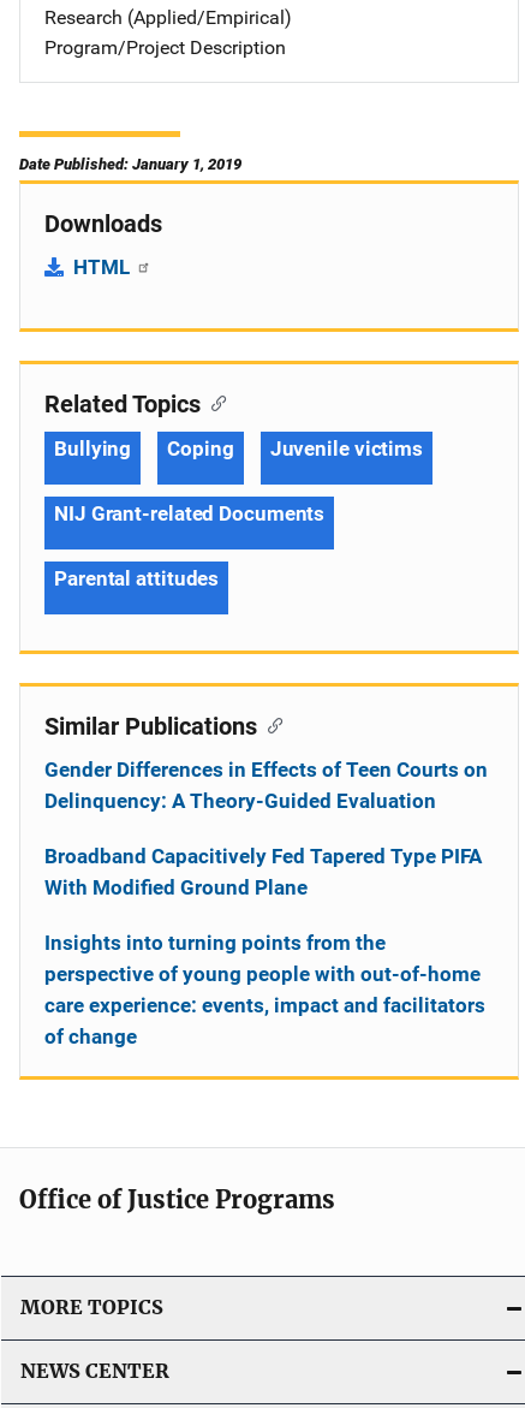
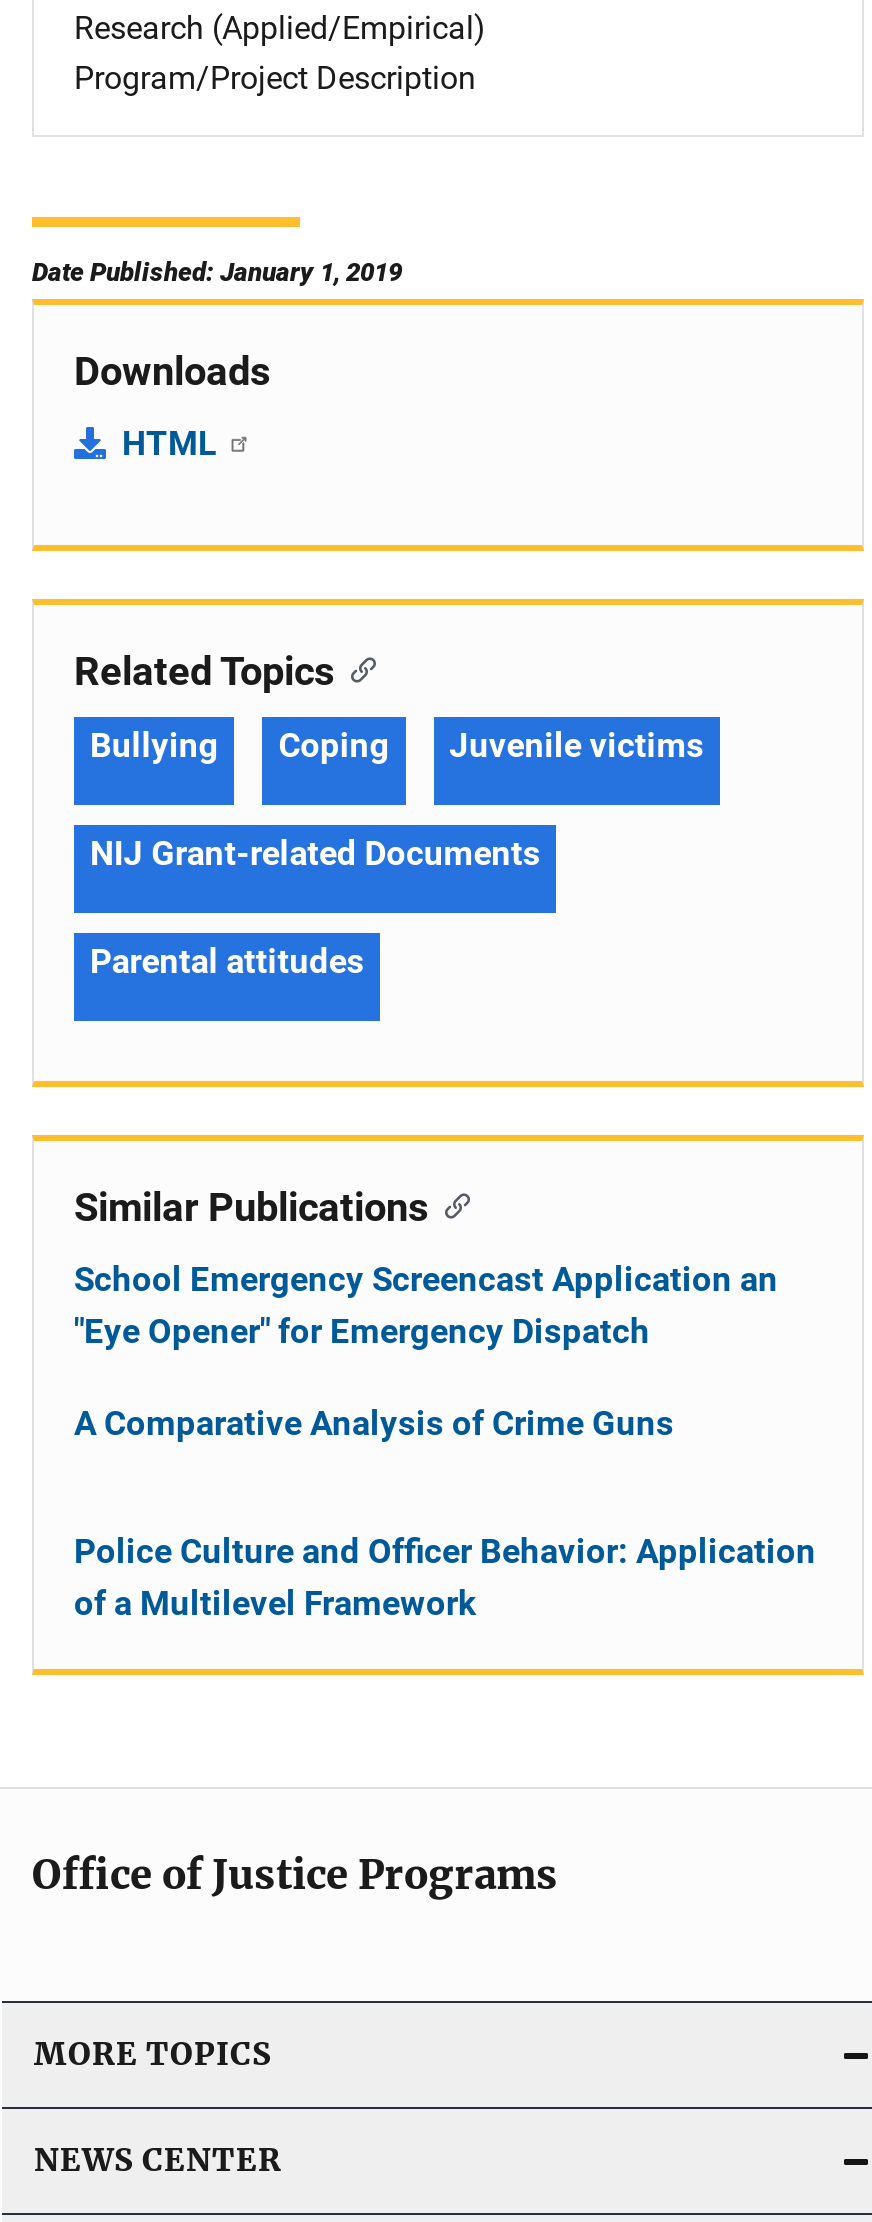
- Gender Differences in Effects of Teen Courts on
- Delinquency: A Theory-Guided Evaluation
+ School Emergency Screencast Application an
+ "Eye Opener" for Emergency Dispatch

- Broadband Capacitively Fed Tapered Type PIFA
- With Modified Ground Plane
+ A Comparative Analysis of Crime Guns

- Insights into turning points from the
- perspective of young people with out-of-home
- care experience: events, impact and facilitators
- of change
+ Police Culture and Officer Behavior: Application
+ of a Multilevel Framework
